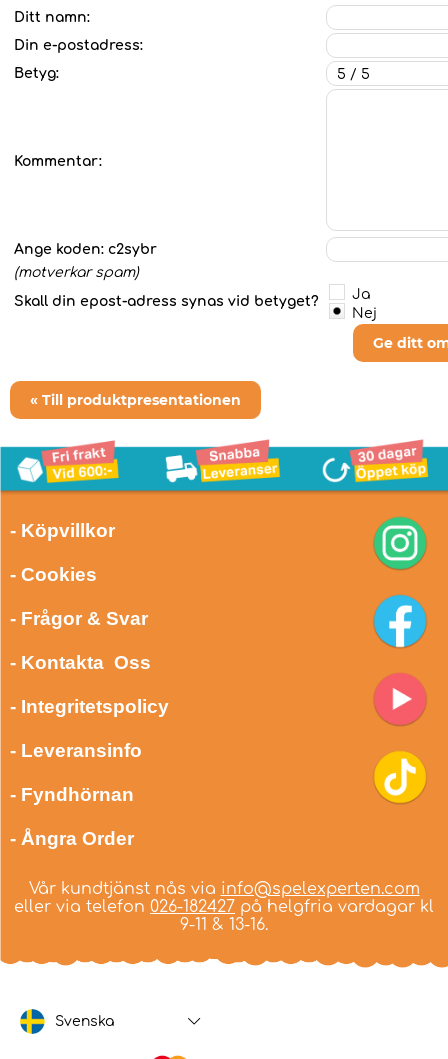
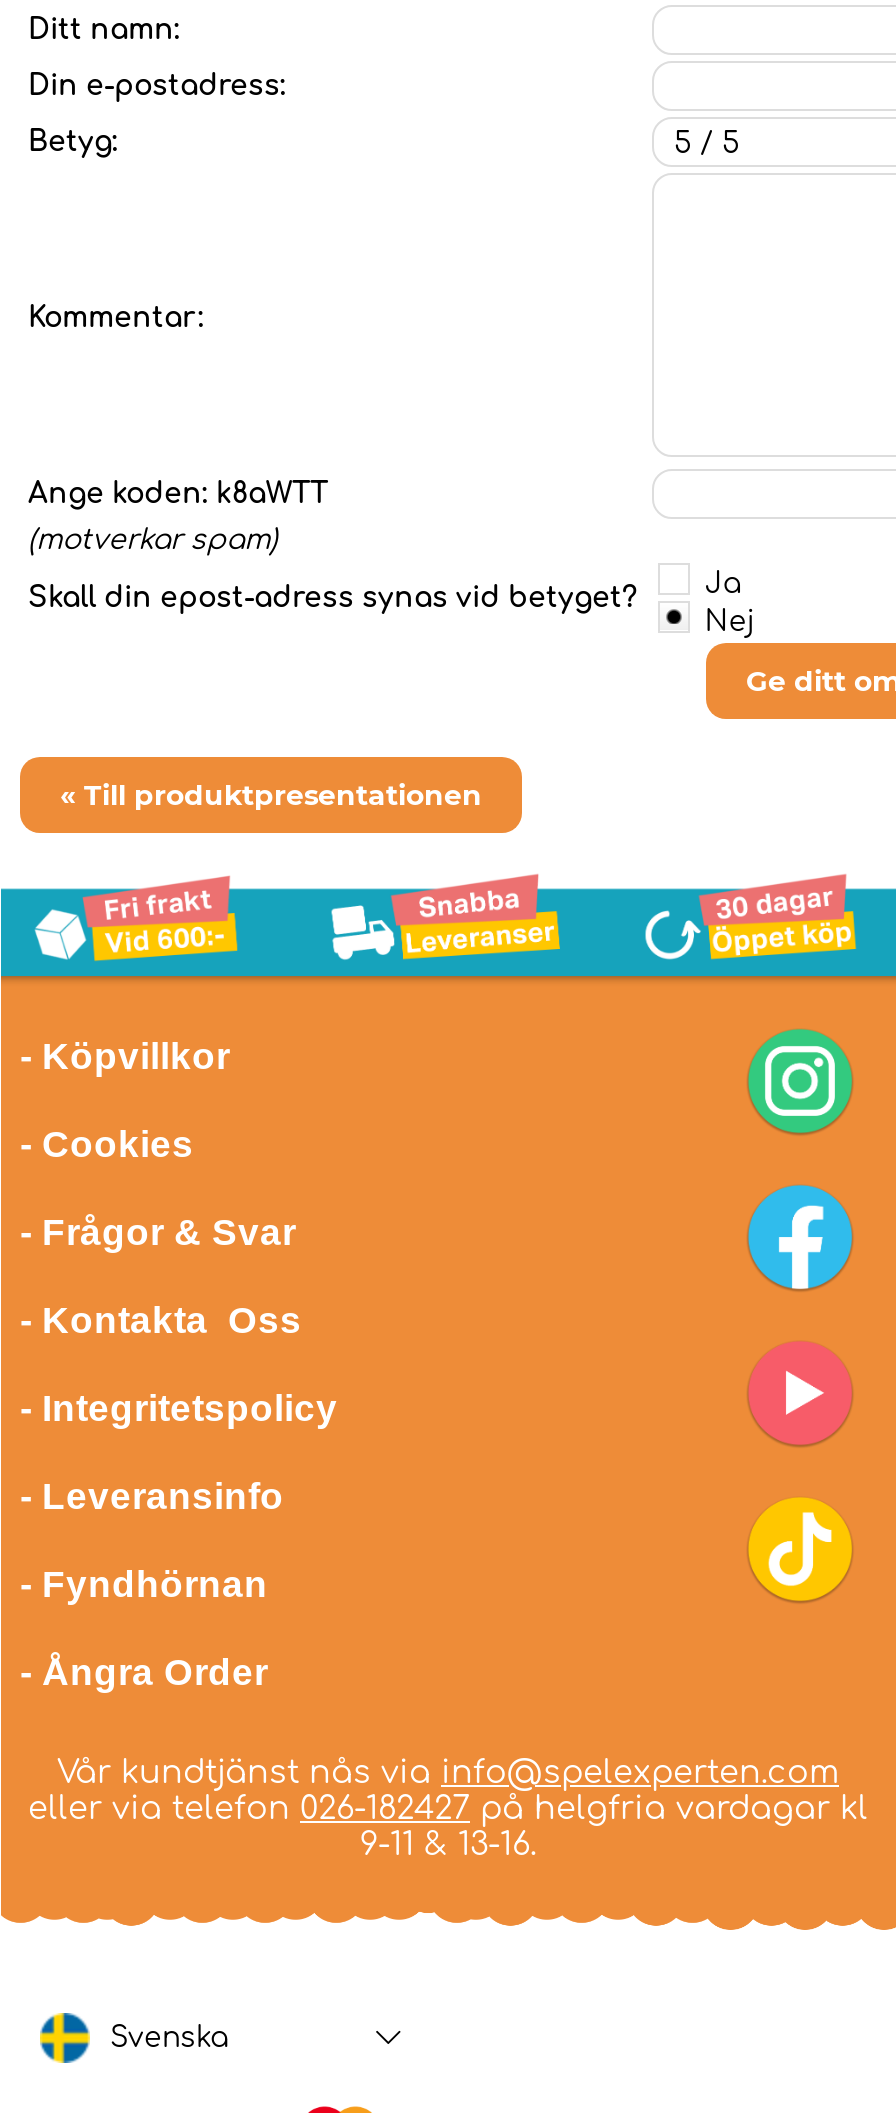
- Ange koden: c2sybr
+ Ange koden: k8aWTT
